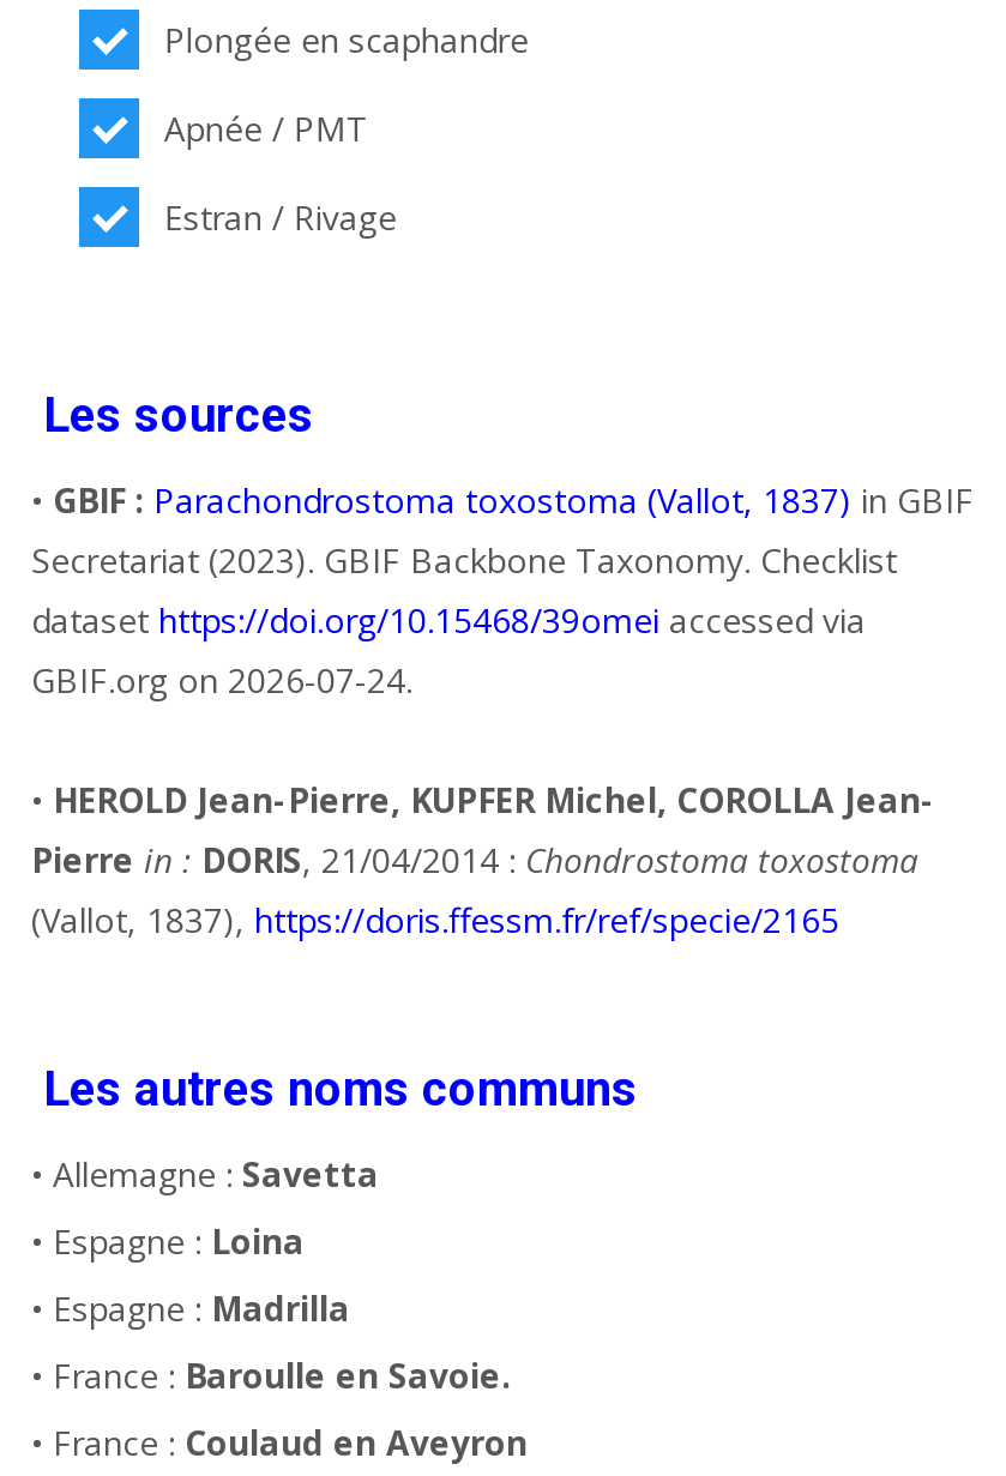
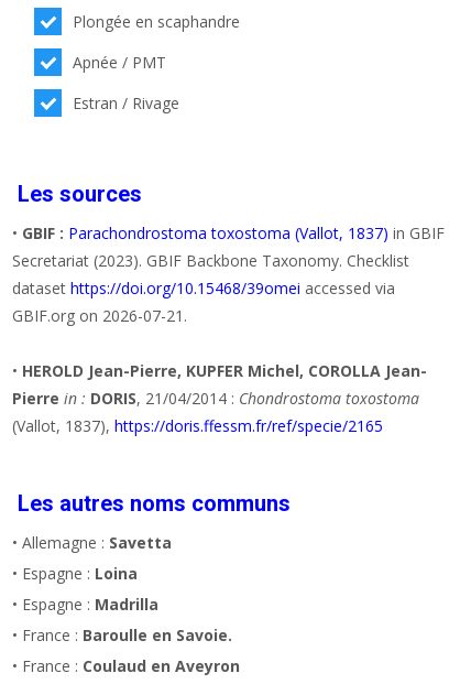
- GBIF.org on 2026-07-24.
+ GBIF.org on 2026-07-21.
